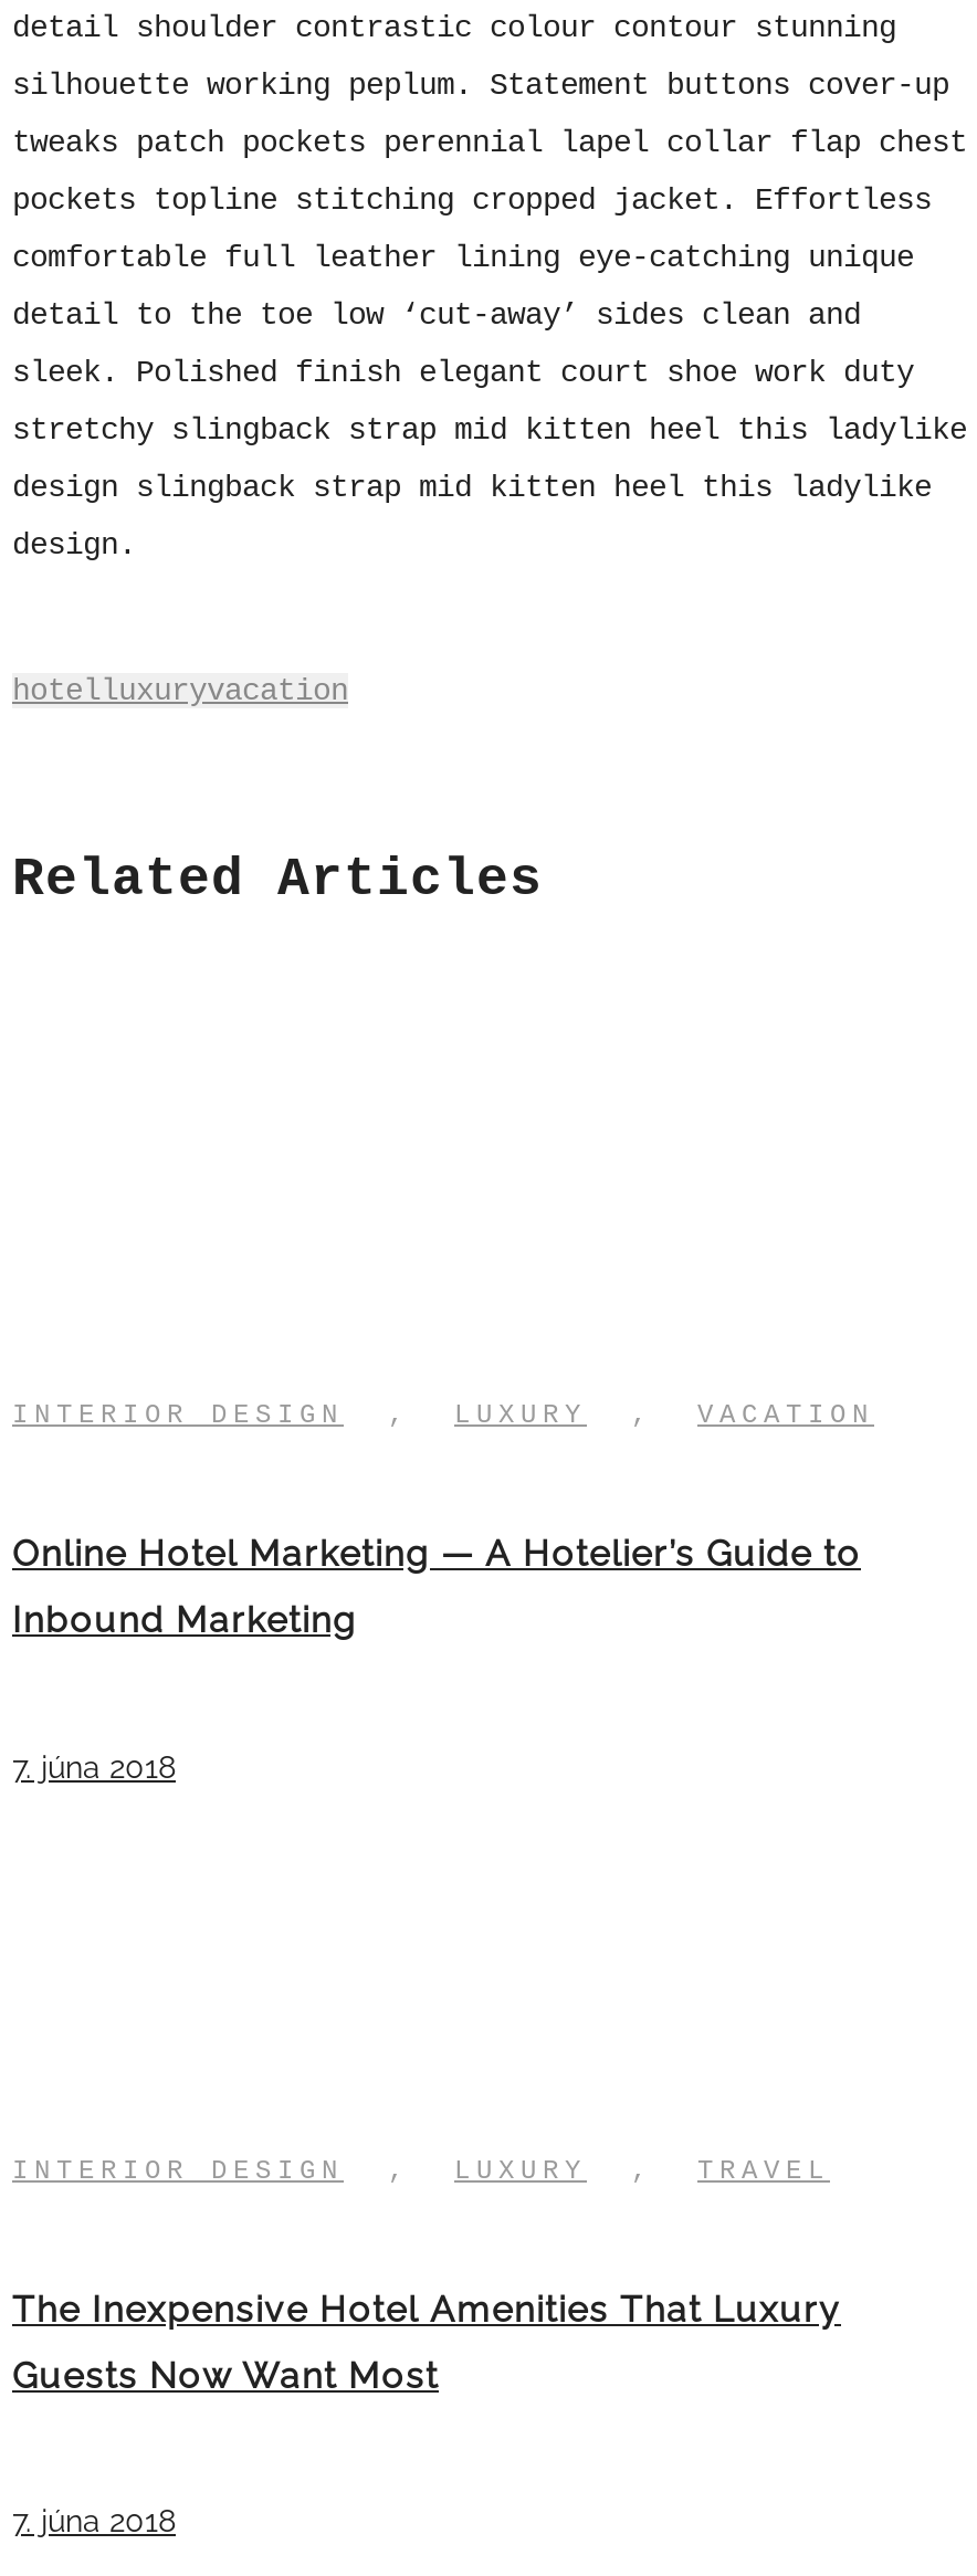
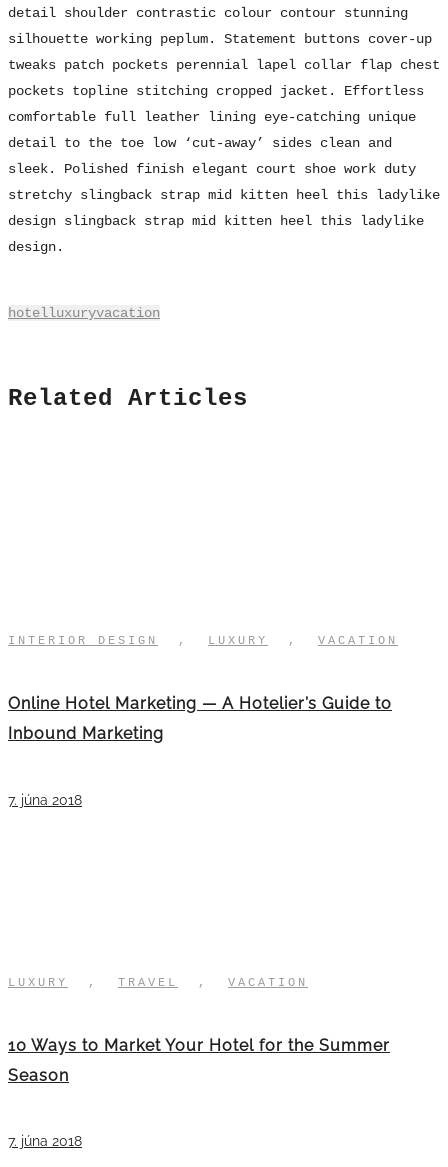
- INTERIOR DESIGN, LUXURY, TRAVEL
+ LUXURY, TRAVEL, VACATION

- The Inexpensive Hotel Amenities That Luxury
+ 10 Ways to Market Your Hotel for the Summer

- Guests Now Want Most
+ Season
